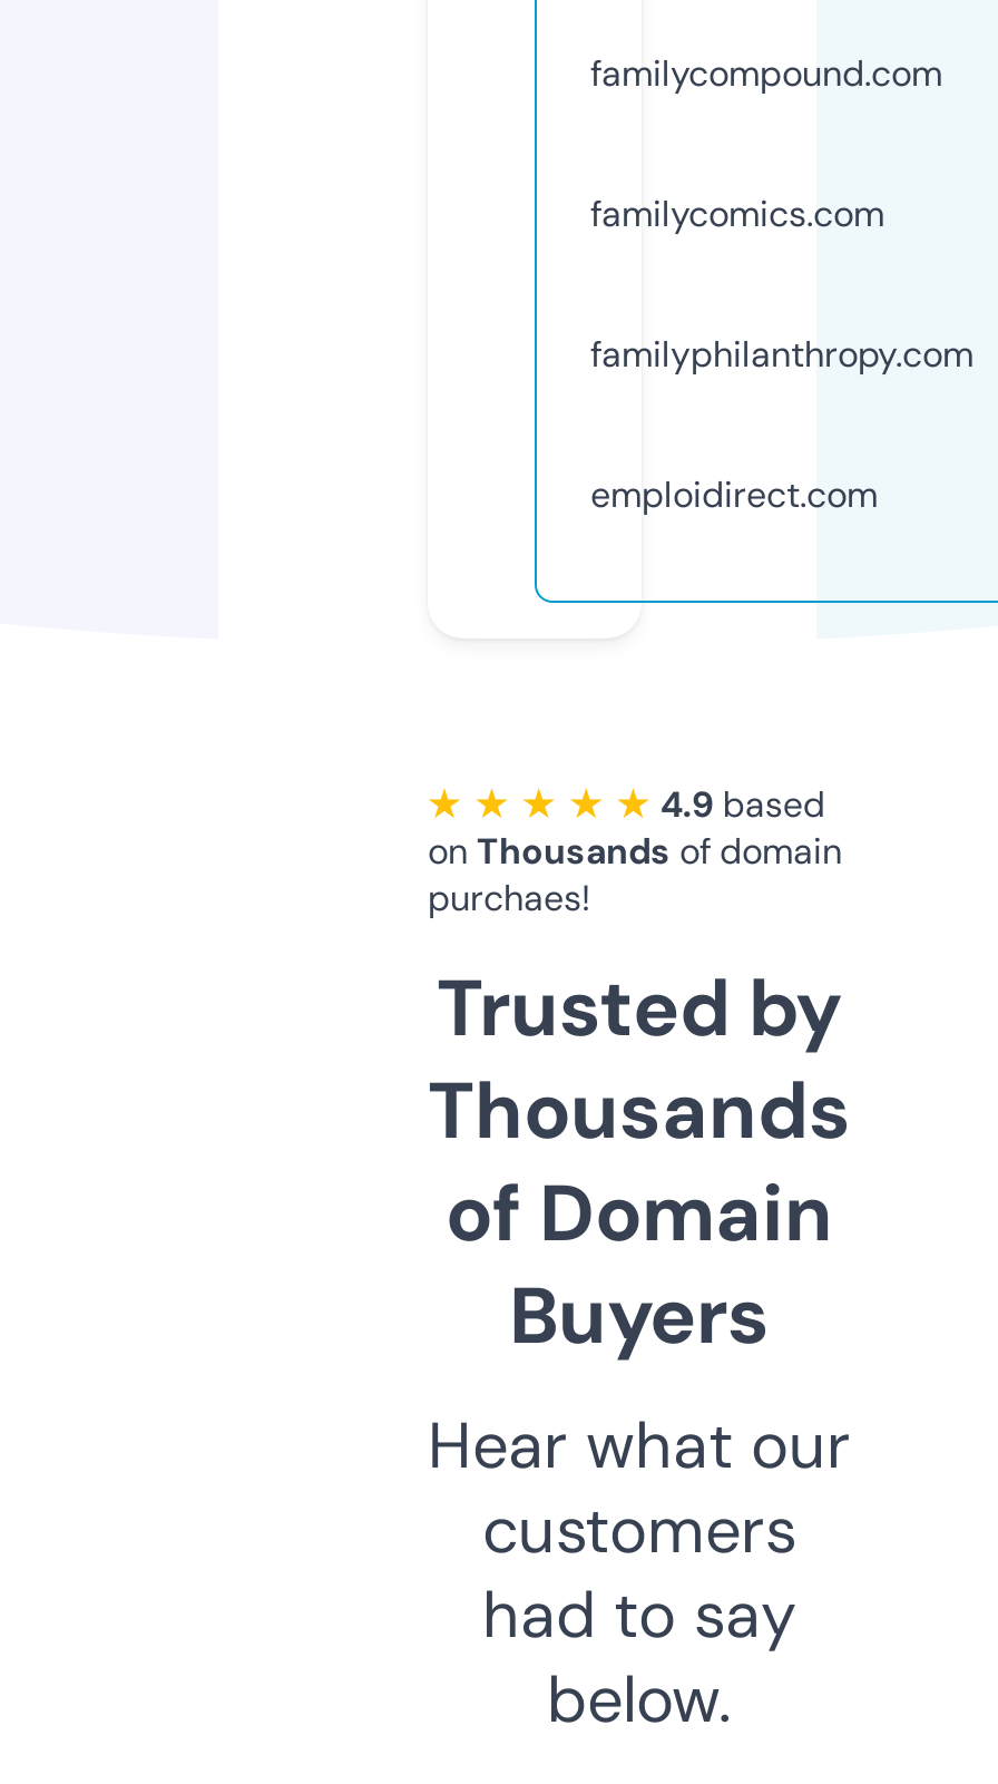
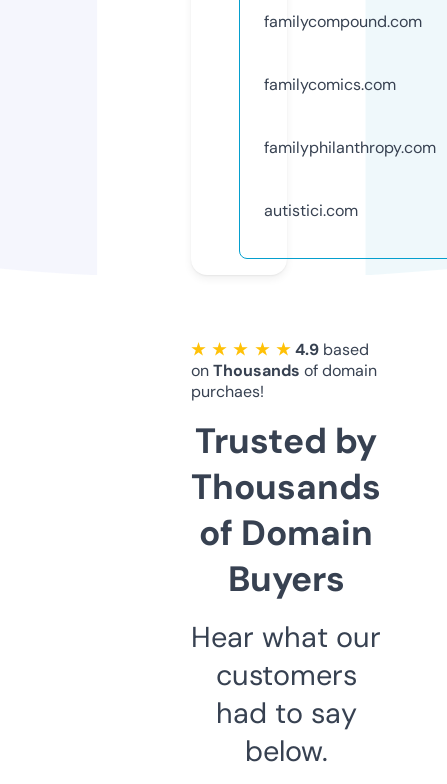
- emploidirect.com
+ autistici.com
